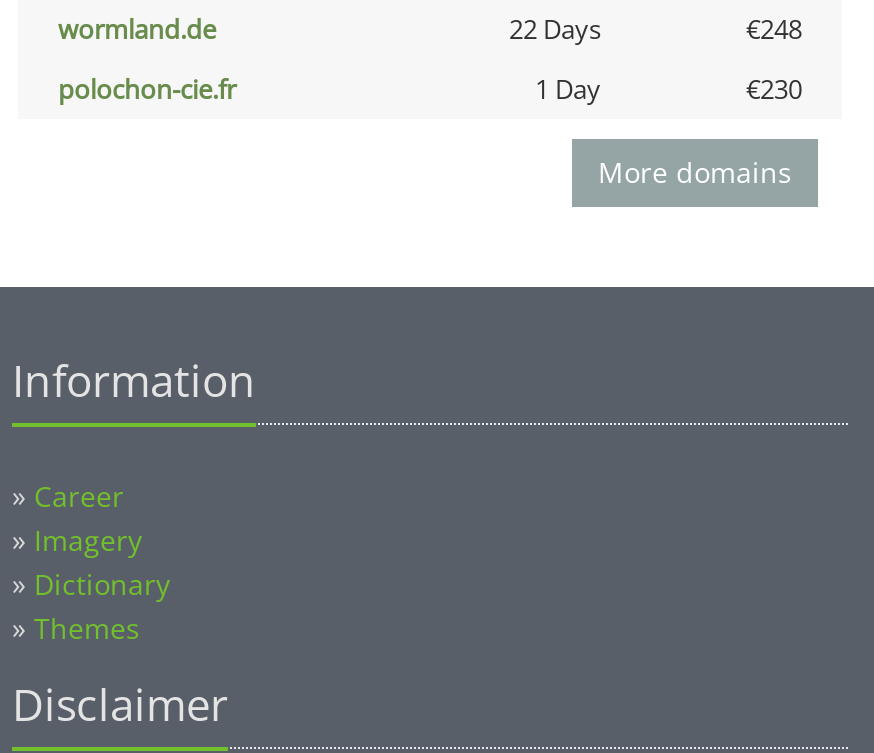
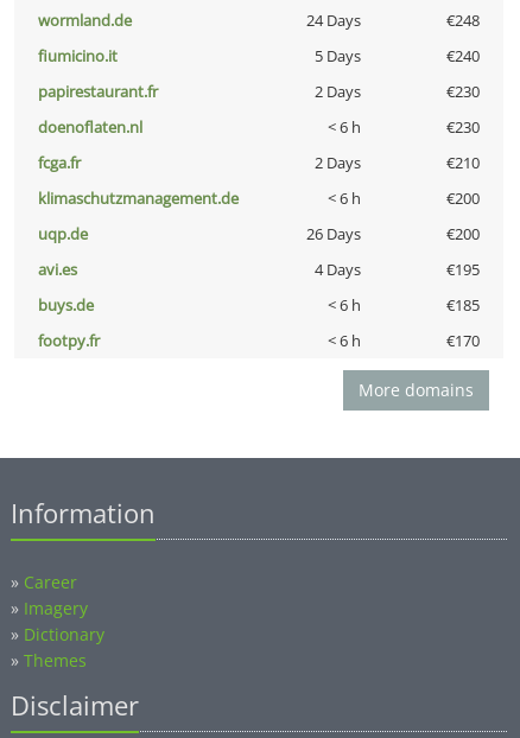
- 22 Days
+ 24 Days

- polochon-cie.fr
- 1 Day
+ fiumicino.it
+ 5 Days
+ €240
+ papirestaurant.fr
+ 2 Days

+ doenoflaten.nl
+ < 6 h
+ €230
+ fcga.fr
+ 2 Days
+ €210
+ klimaschutzmanagement.de
+ < 6 h
+ €200
+ uqp.de
+ 26 Days
+ €200
+ avi.es
+ 4 Days
+ €195
+ buys.de
+ < 6 h
+ €185
+ footpy.fr
+ < 6 h
+ €170
